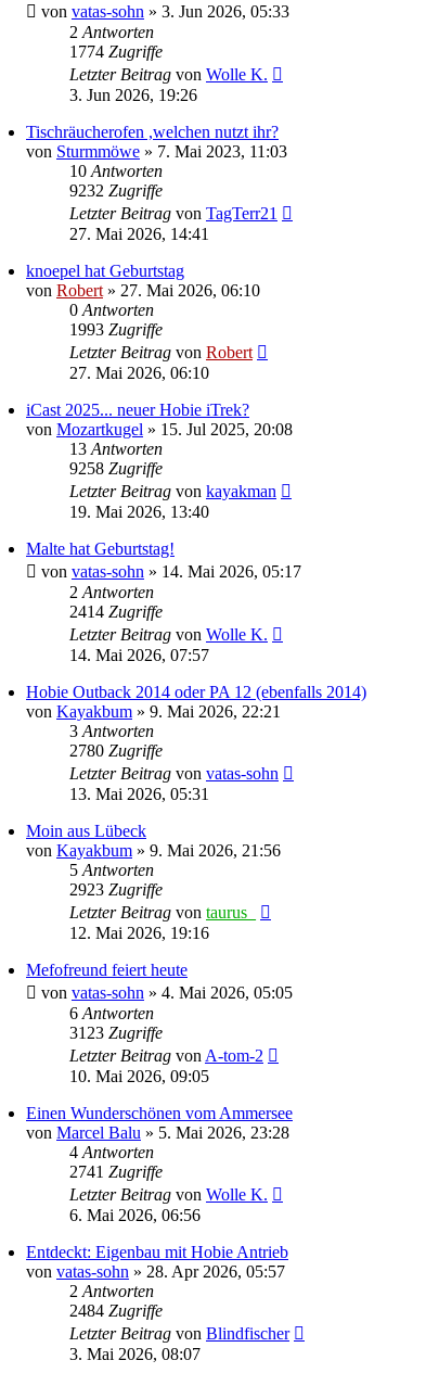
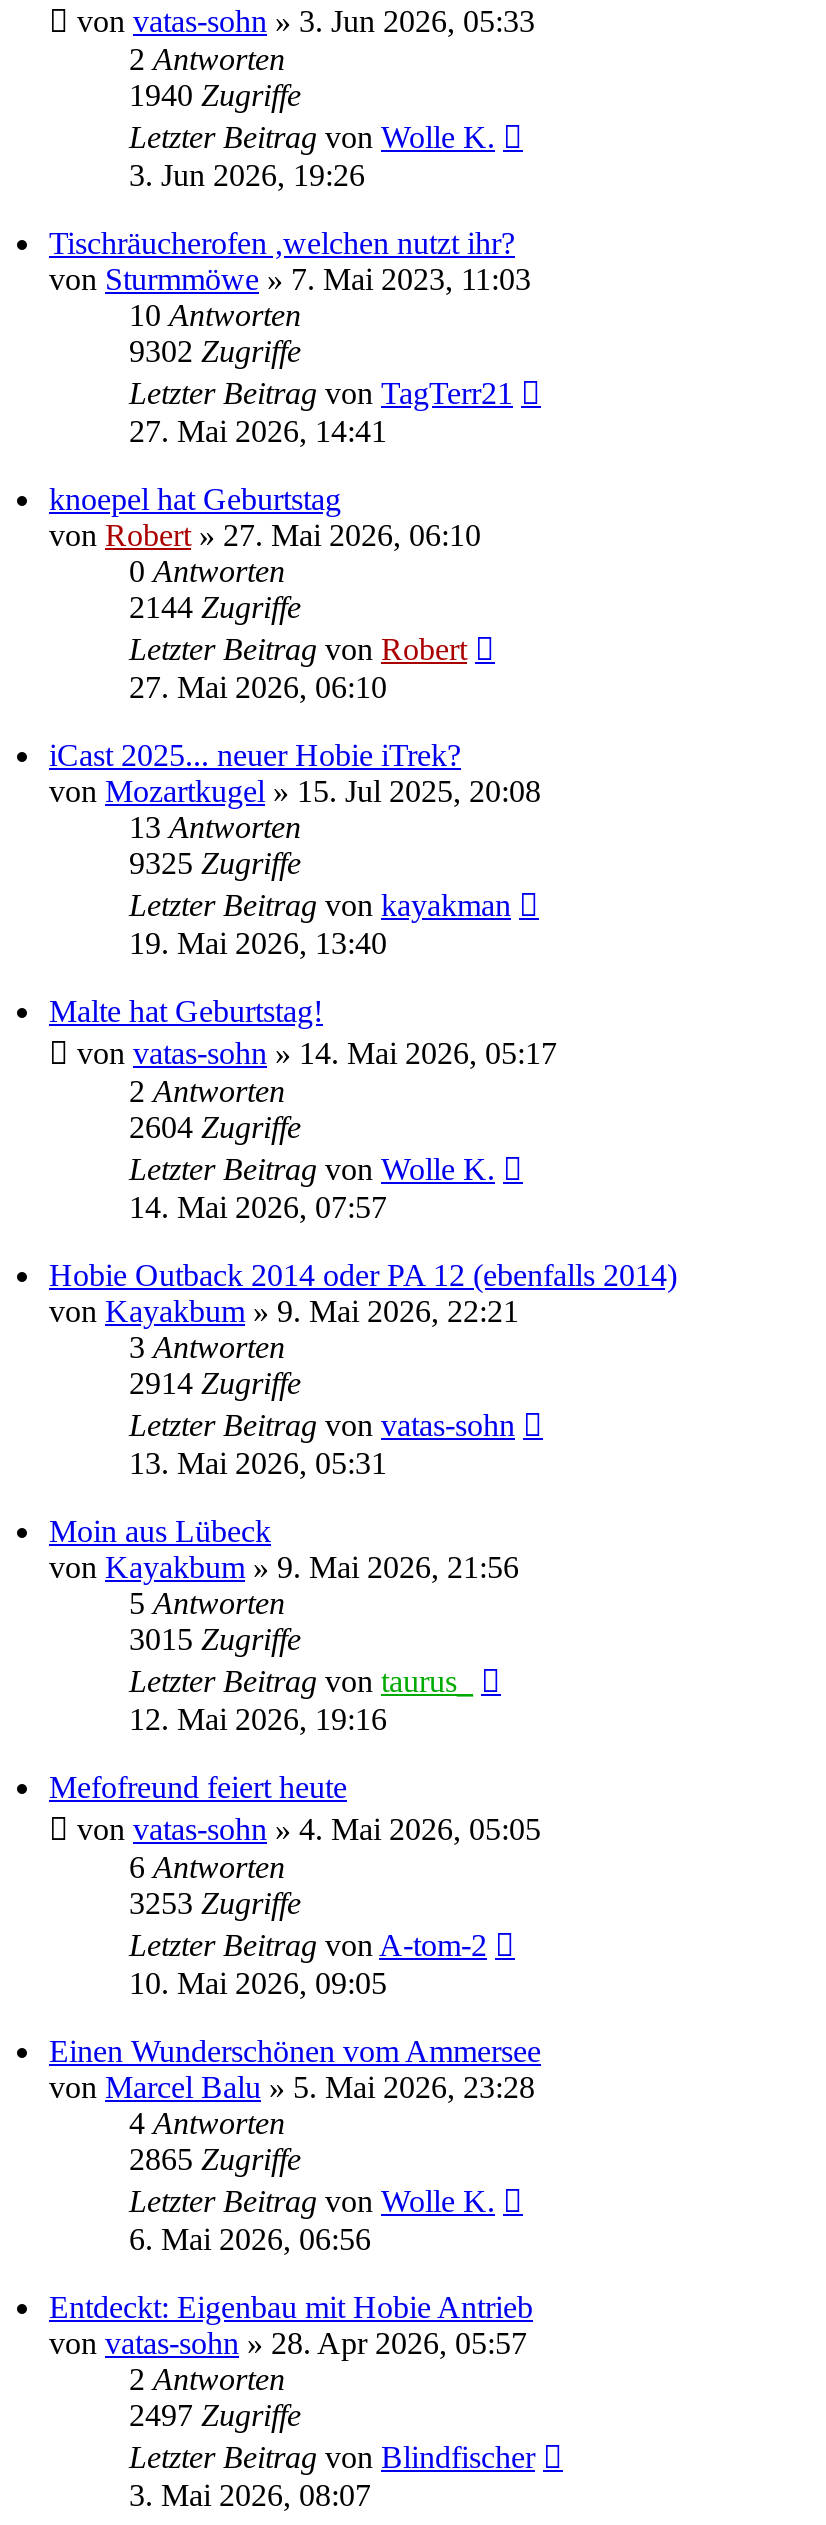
- 1774 Zugriffe
+ 1940 Zugriffe

- 9232 Zugriffe
+ 9302 Zugriffe

- 1993 Zugriffe
+ 2144 Zugriffe

- 9258 Zugriffe
+ 9325 Zugriffe

- 2414 Zugriffe
+ 2604 Zugriffe

- 2780 Zugriffe
+ 2914 Zugriffe

- 2923 Zugriffe
+ 3015 Zugriffe

- 3123 Zugriffe
+ 3253 Zugriffe

- 2741 Zugriffe
+ 2865 Zugriffe

- 2484 Zugriffe
+ 2497 Zugriffe
